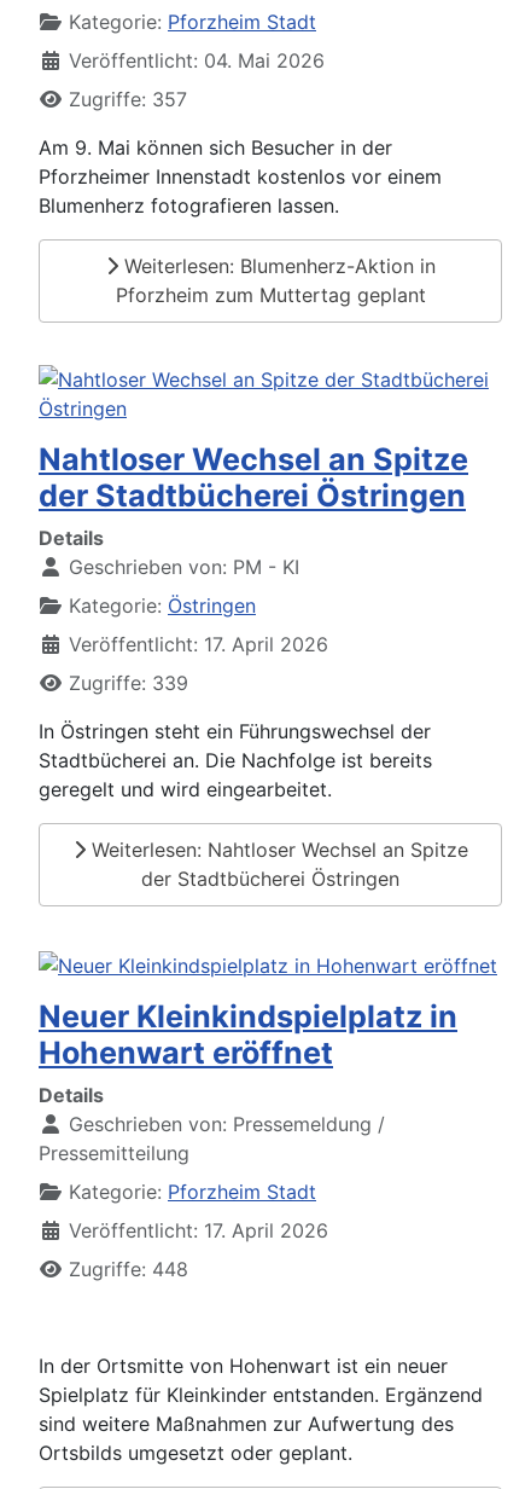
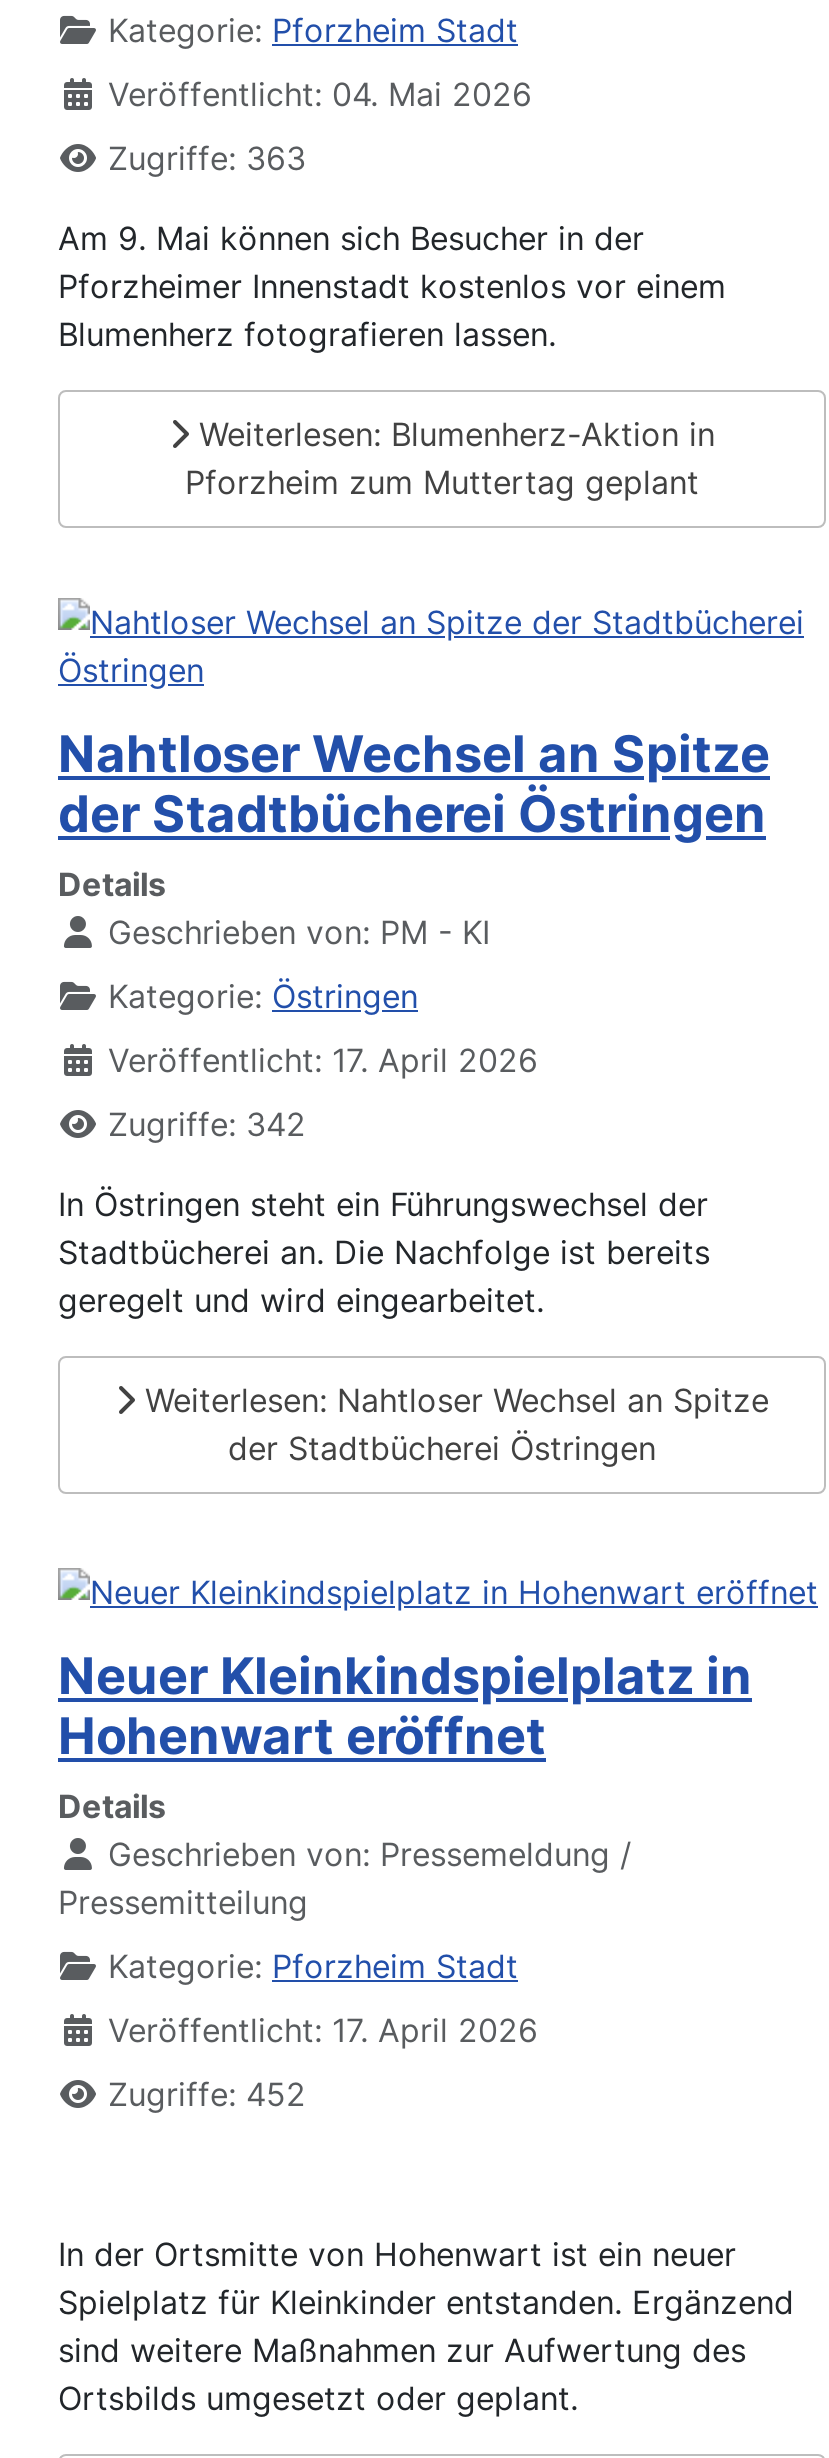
- Zugriffe: 357
+ Zugriffe: 363

- Zugriffe: 339
+ Zugriffe: 342

- Zugriffe: 448
+ Zugriffe: 452
